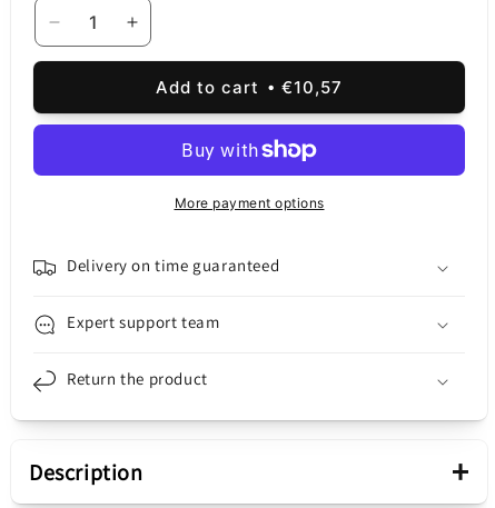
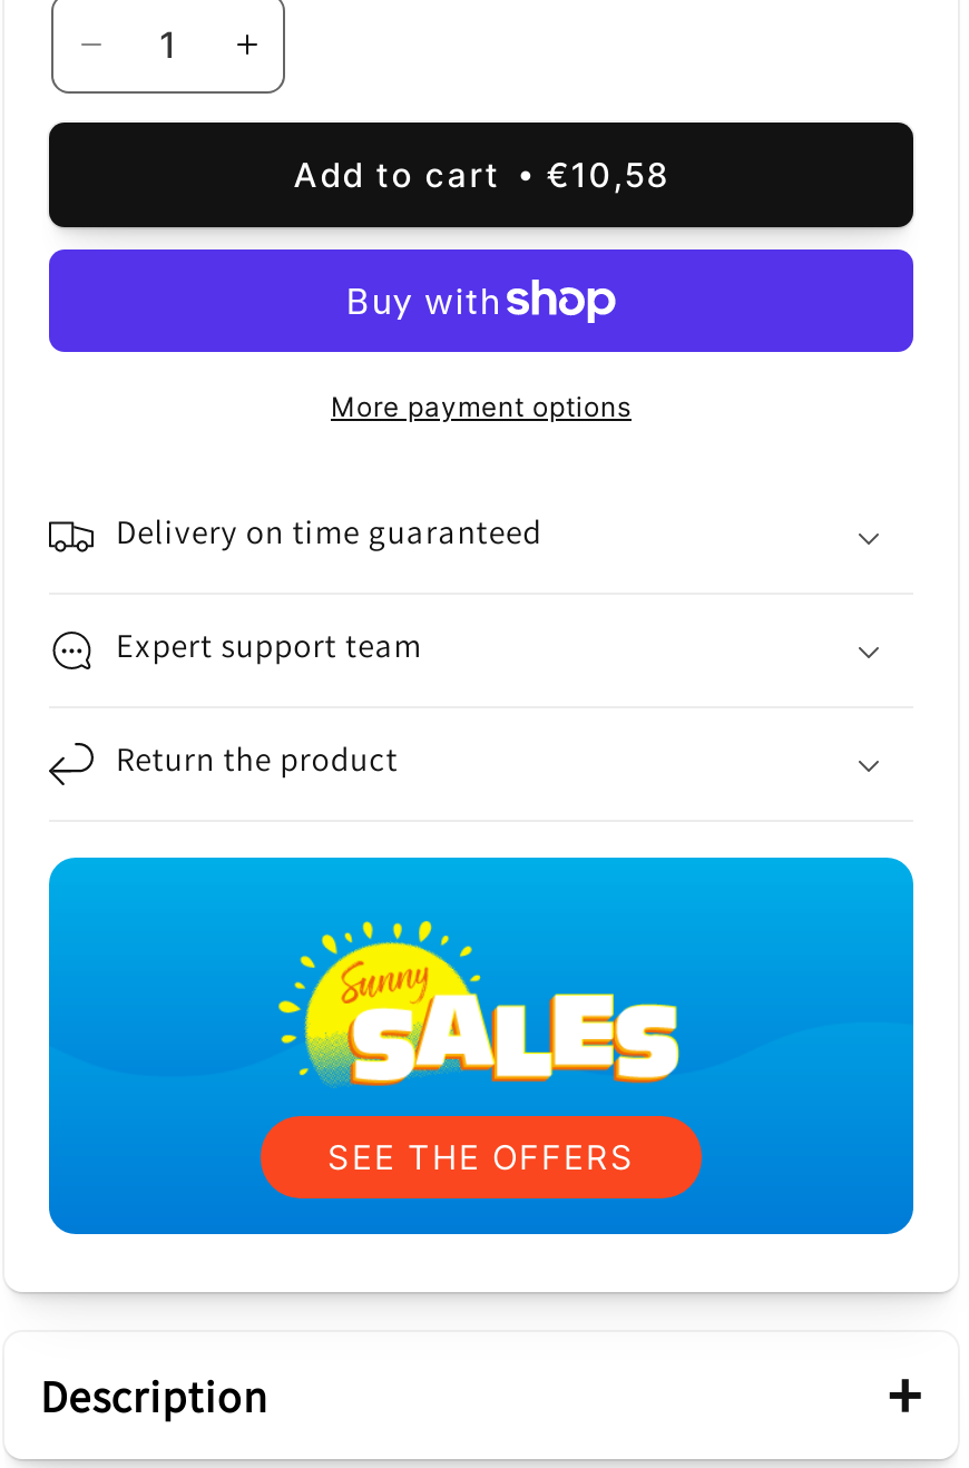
- €10,57
+ €10,58

+ [image]
+ SEE THE OFFERS
